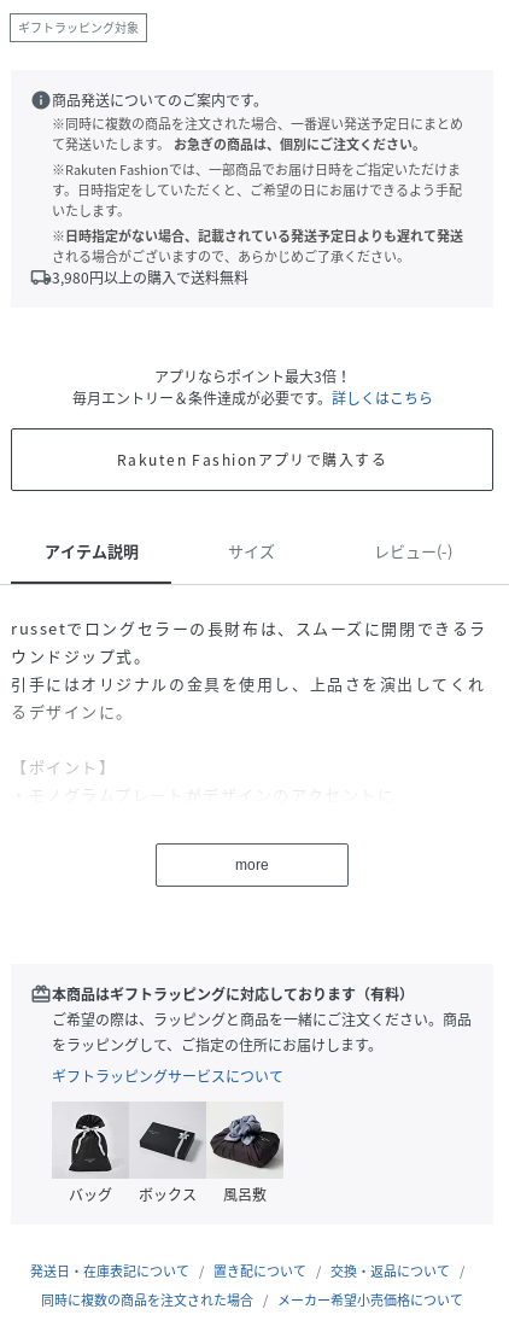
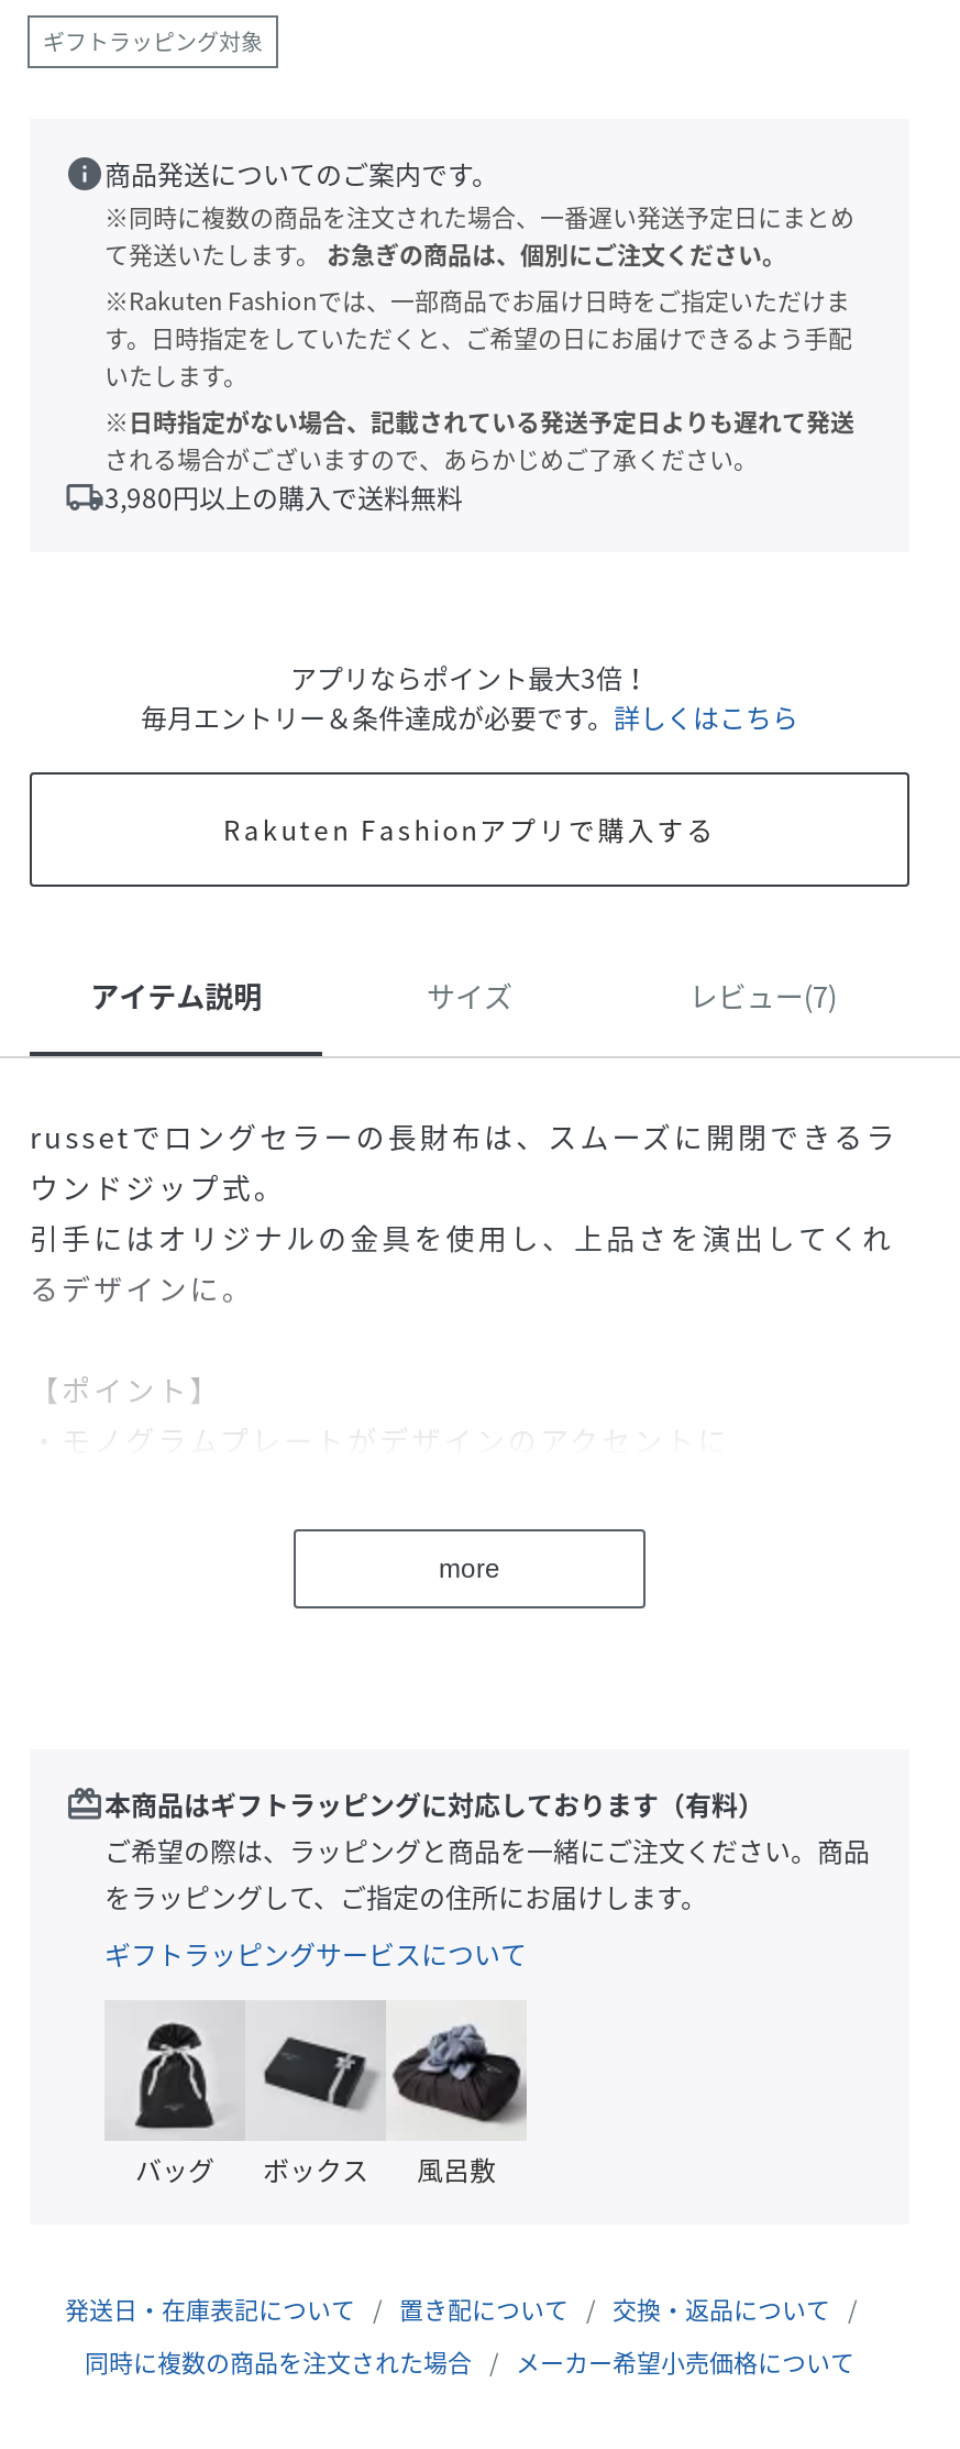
- レビュー(-)
+ レビュー(7)
